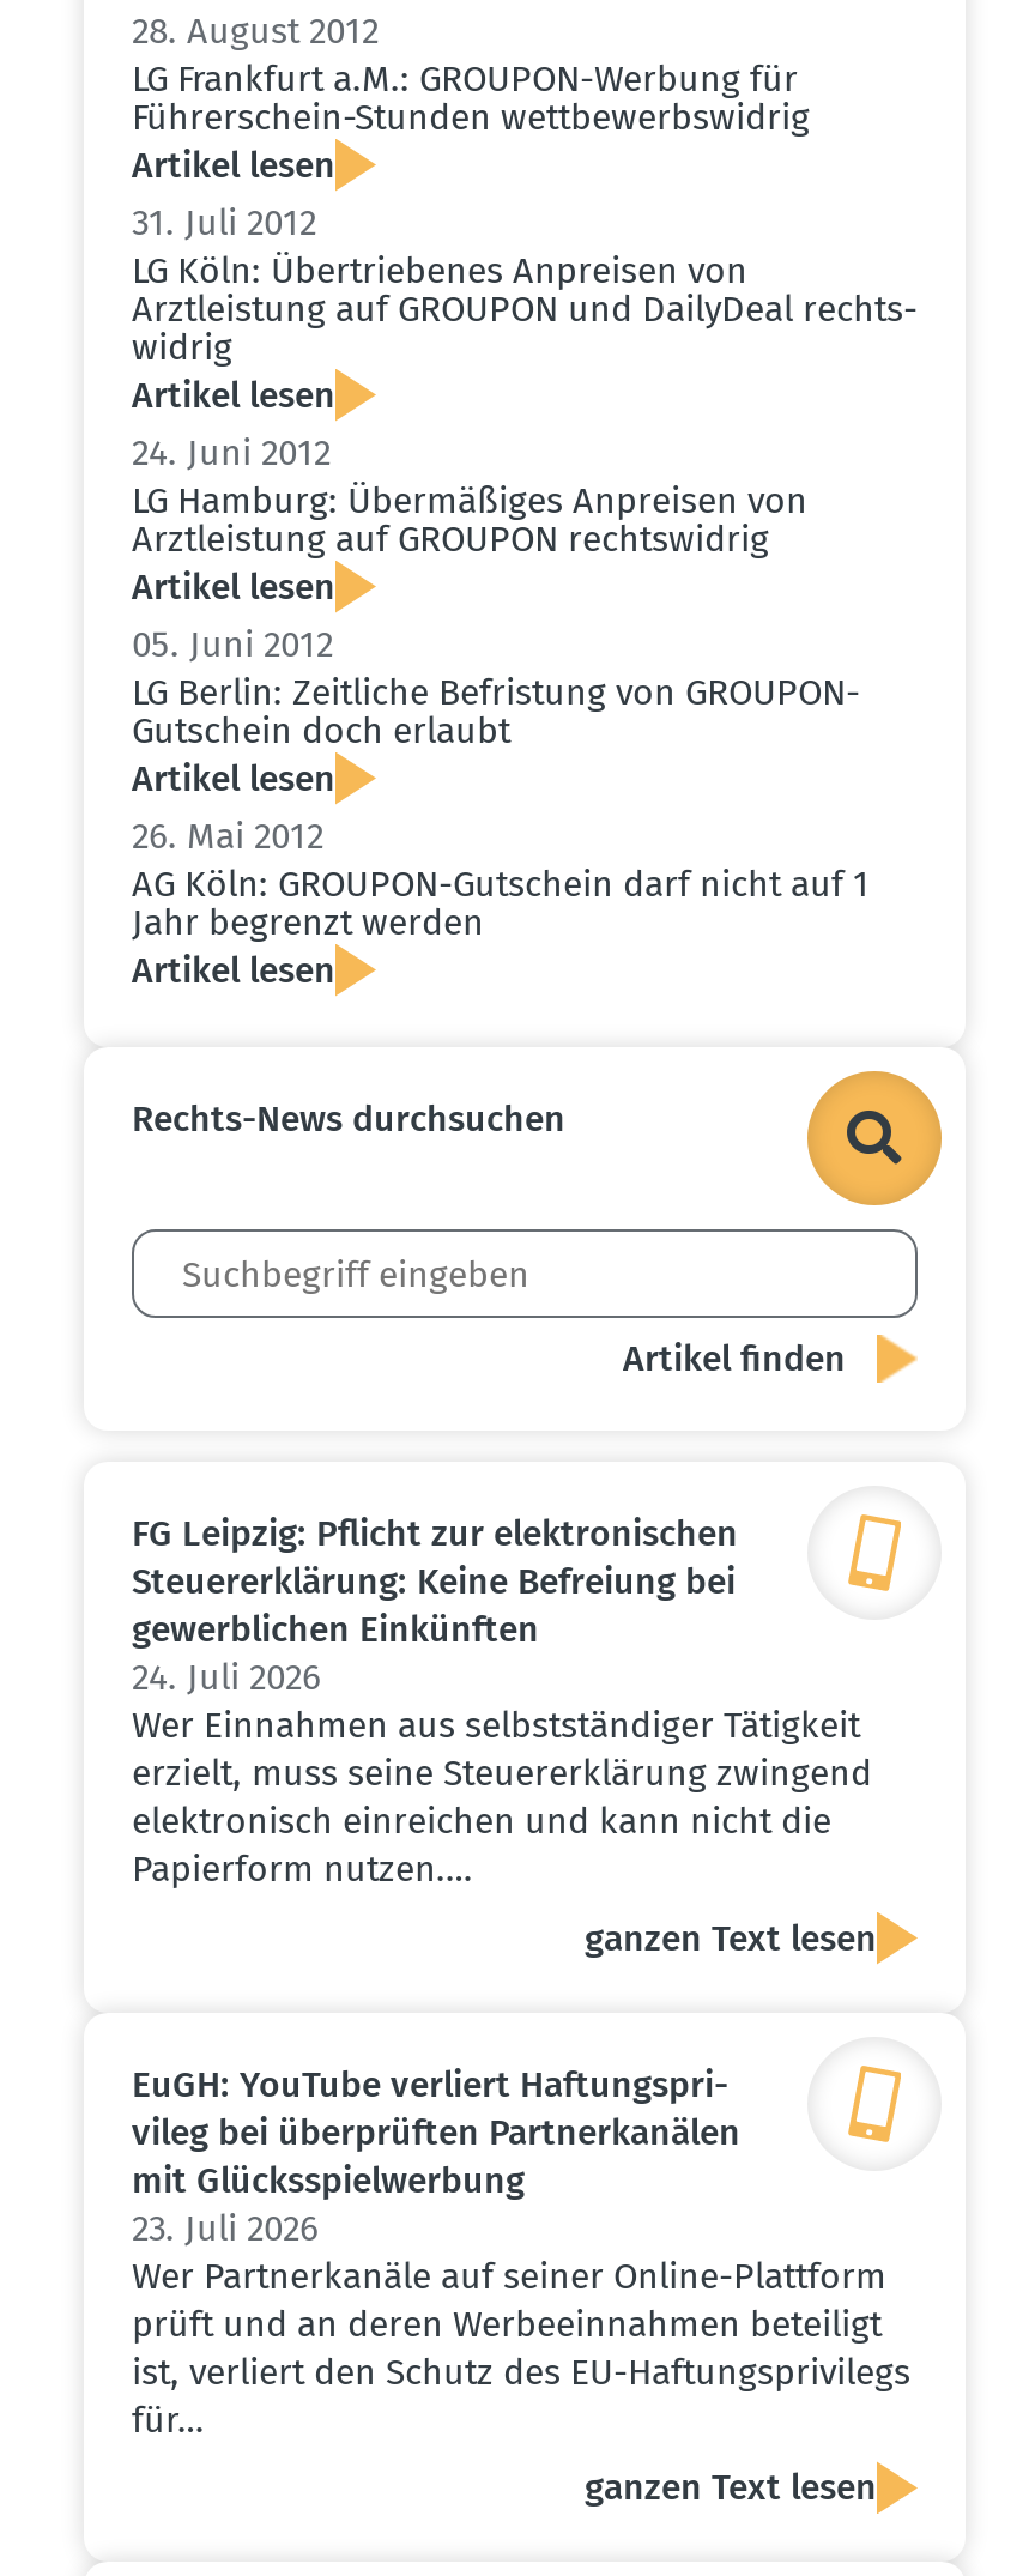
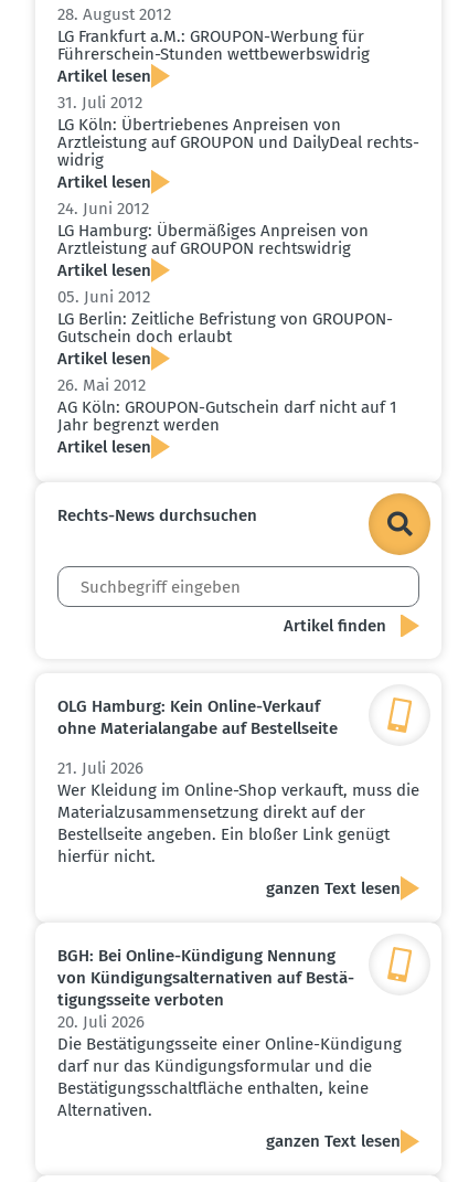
- FG Leipzig: Pflicht zur elektronischen
- Steuererklärung: Keine Befreiung bei
- gewerblichen Einkünften
- 24. Juli 2026
- Wer Einnahmen aus selbstständiger Tätigkeit
- erzielt, muss seine Steuererklärung zwingend
- elektronisch einreichen und kann nicht die
- Papierform nutzen.…
+ OLG Hamburg: Kein Online-Verkauf
+ ohne Materialangabe auf Bestellseite
+ 21. Juli 2026
+ Wer Kleidung im Online-Shop verkauft, muss die
+ Materialzusammensetzung direkt auf der
+ Bestellseite angeben. Ein bloßer Link genügt
+ hierfür nicht.

- EuGH: YouTube verliert Haftungspri
- vileg bei überprüften Partnerkanälen
- mit Glücksspielwerbung
- 23. Juli 2026
- Wer Partnerkanäle auf seiner Online-Plattform
- prüft und an deren Werbeeinnahmen beteiligt
- ist, verliert den Schutz des EU-Haftungsprivilegs
- für…
+ BGH: Bei Online-Kündigung Nennung
+ von Kündigungsalternativen auf Bestä
+ tigungsseite verboten
+ 20. Juli 2026
+ Die Bestätigungsseite einer Online-Kündigung
+ darf nur das Kündigungsformular und die
+ Bestätigungsschaltfläche enthalten, keine
+ Alternativen.
